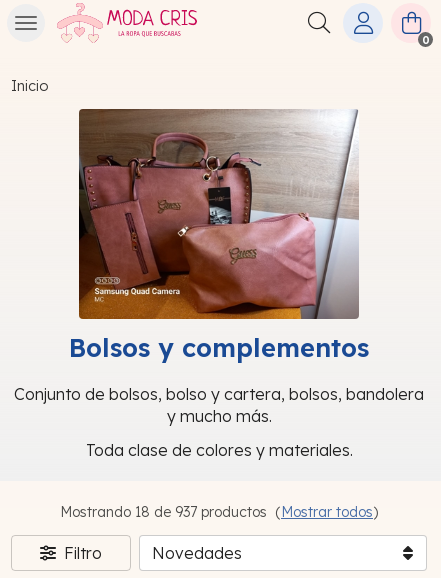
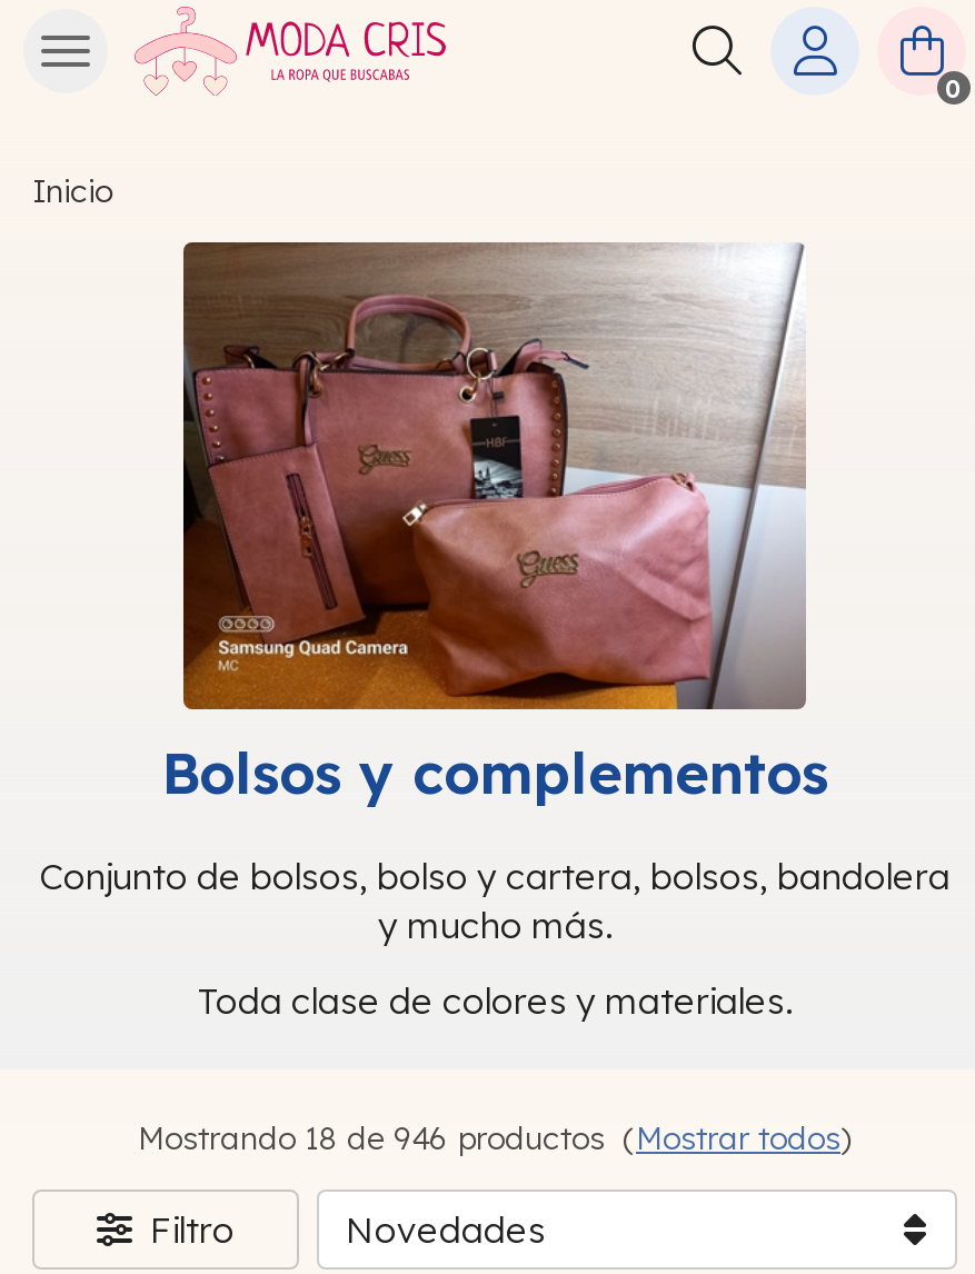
- Mostrando 18 de 937 productos (Mostrar todos)
+ Mostrando 18 de 946 productos (Mostrar todos)
